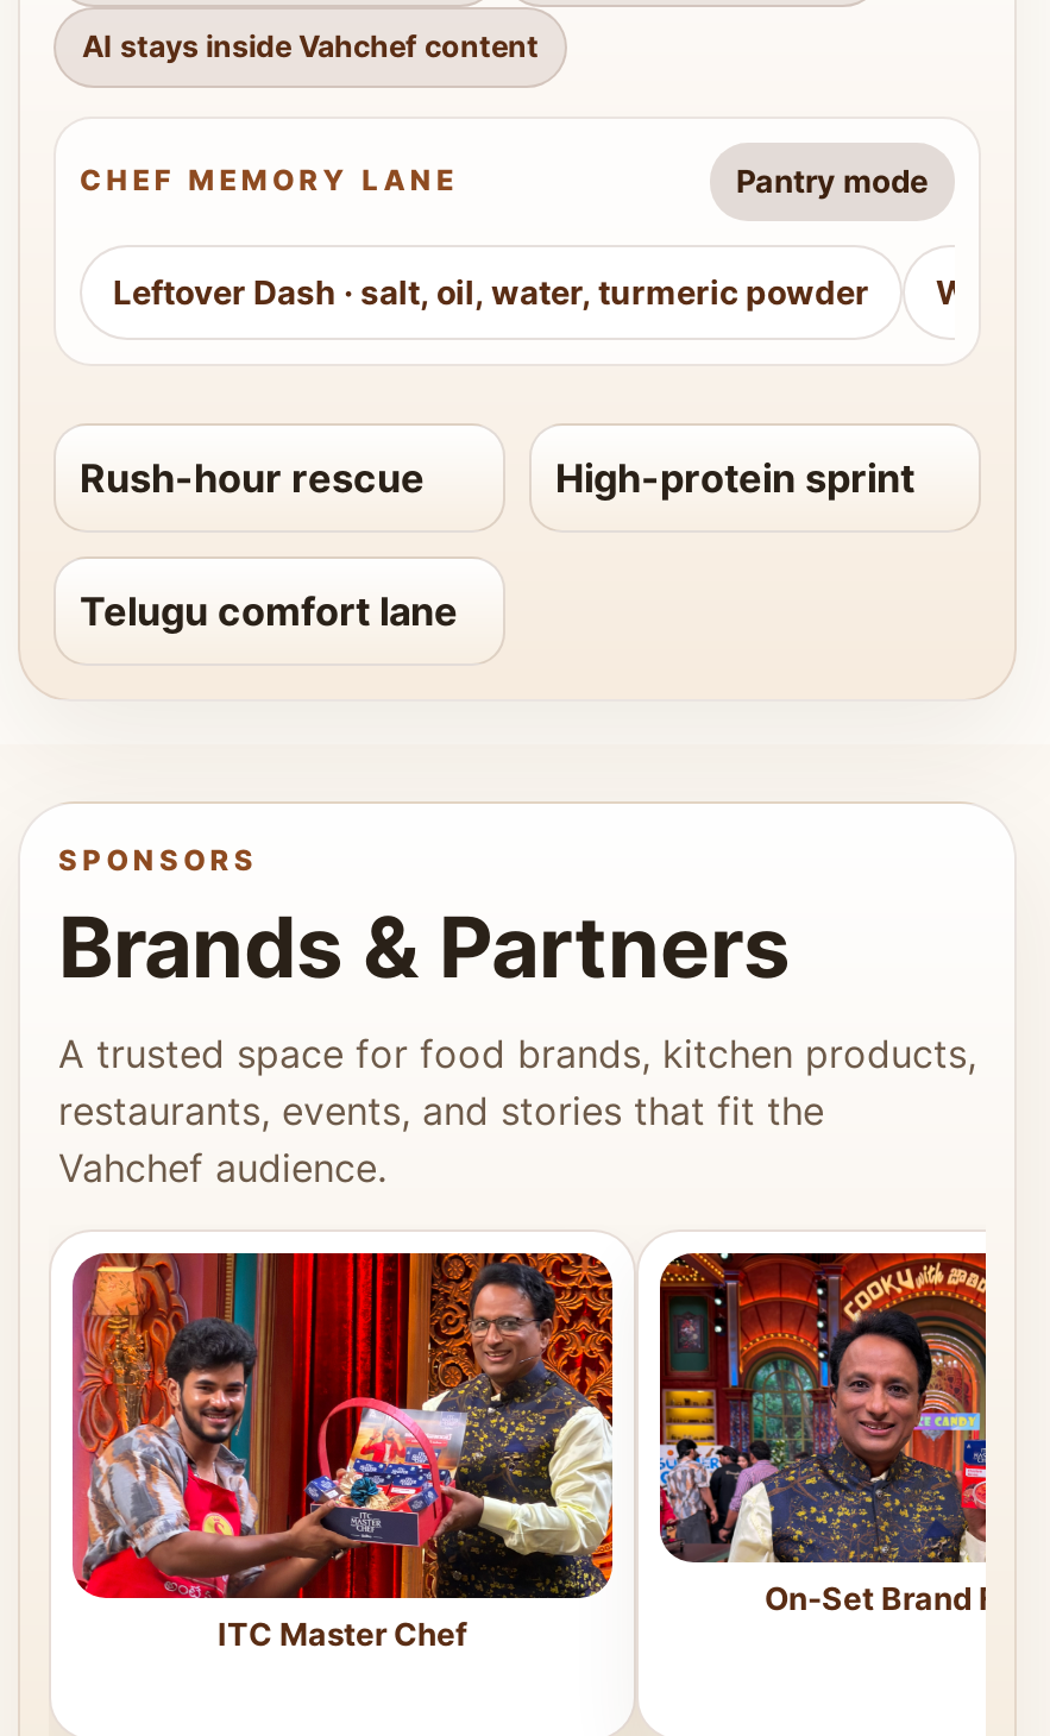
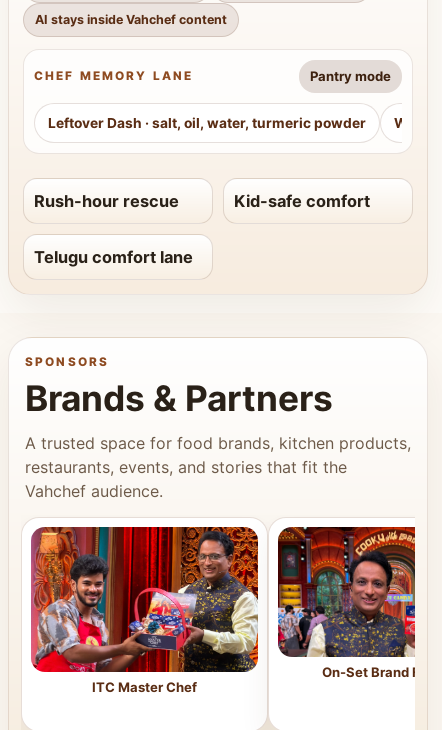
- High-protein sprint
+ Kid-safe comfort
